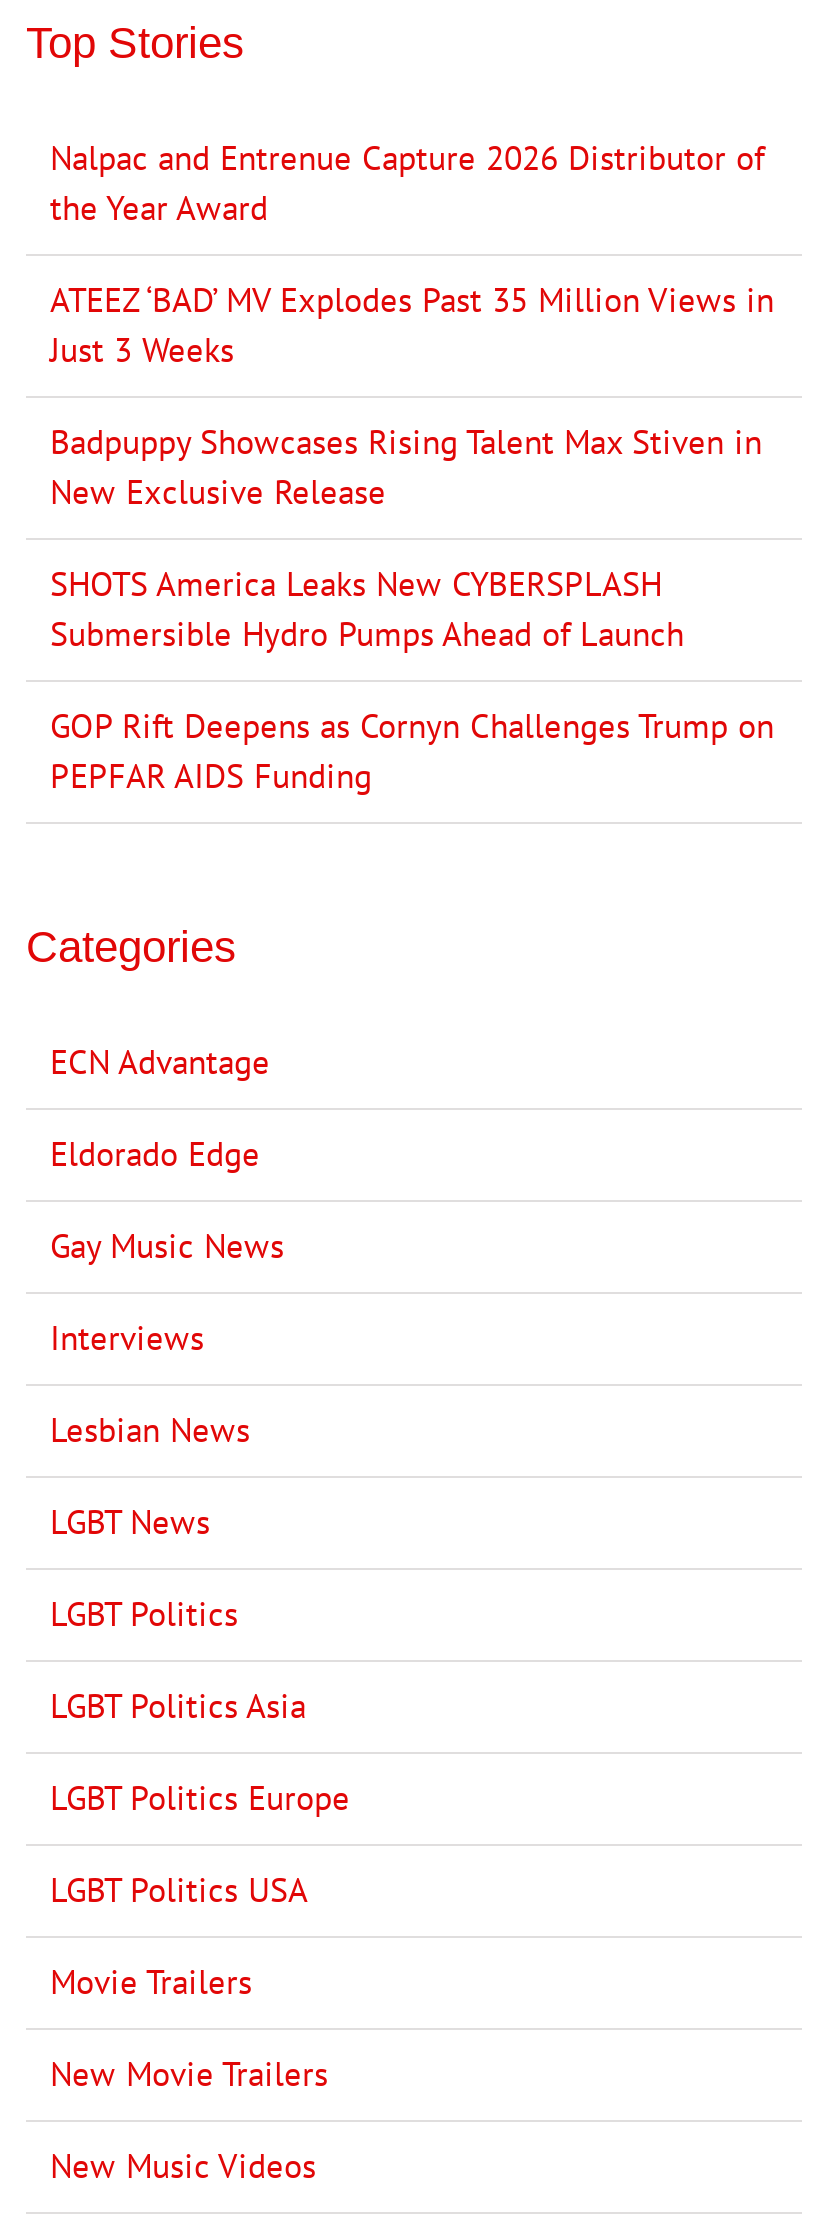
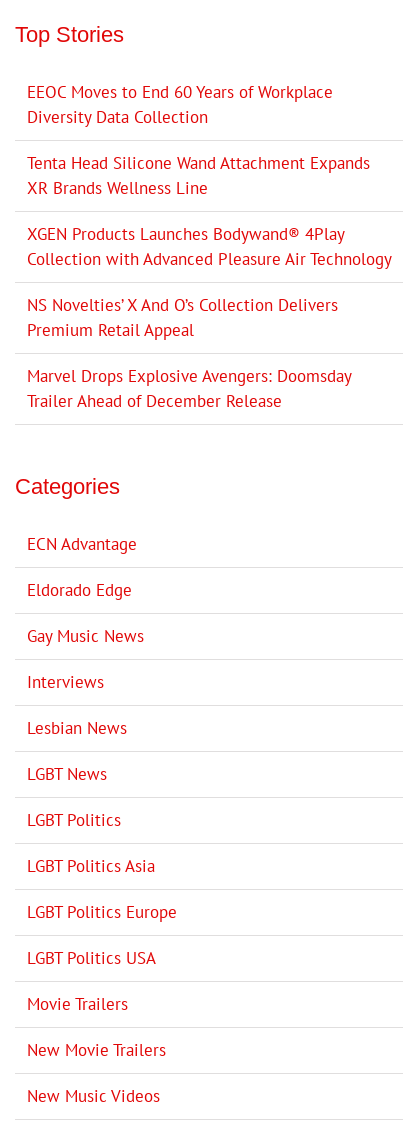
- Nalpac and Entrenue Capture 2026 Distributor of
- the Year Award
+ EEOC Moves to End 60 Years of Workplace
+ Diversity Data Collection

- ATEEZ ‘BAD’ MV Explodes Past 35 Million Views in
- Just 3 Weeks
+ Tenta Head Silicone Wand Attachment Expands
+ XR Brands Wellness Line

- Badpuppy Showcases Rising Talent Max Stiven in
- New Exclusive Release
+ XGEN Products Launches Bodywand® 4Play
+ Collection with Advanced Pleasure Air Technology

- SHOTS America Leaks New CYBERSPLASH
- Submersible Hydro Pumps Ahead of Launch
+ NS Novelties’ X And O’s Collection Delivers
+ Premium Retail Appeal

- GOP Rift Deepens as Cornyn Challenges Trump on
- PEPFAR AIDS Funding
+ Marvel Drops Explosive Avengers: Doomsday
+ Trailer Ahead of December Release
